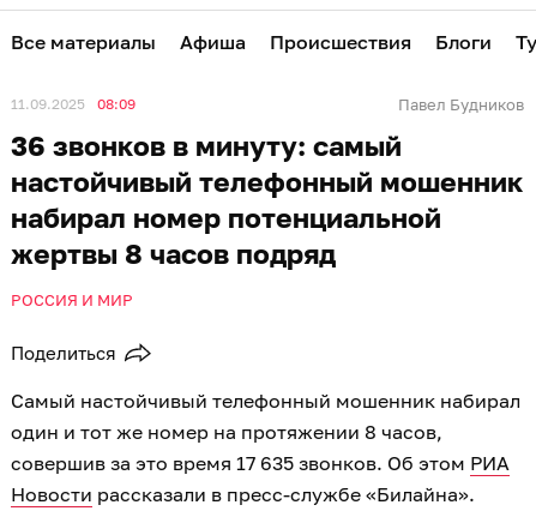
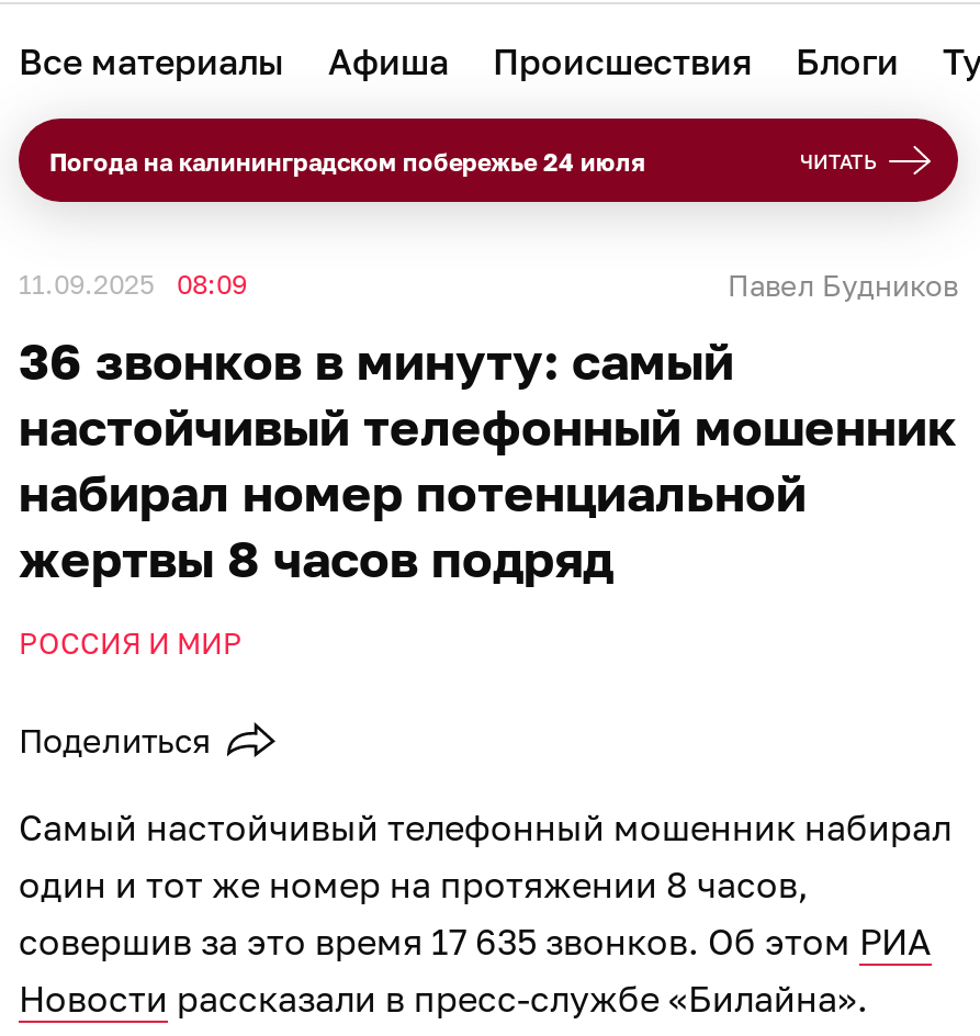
+ Погода на калининградском побережье 24 июля
+ ЧИТАТЬ
